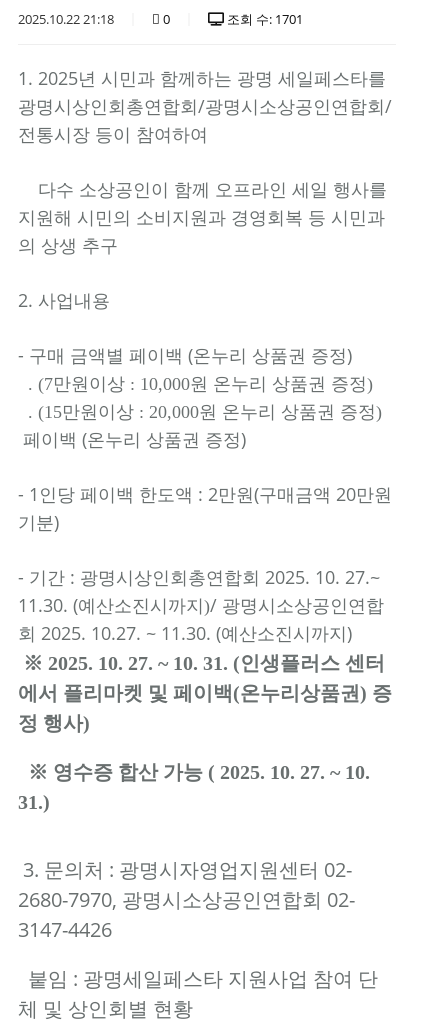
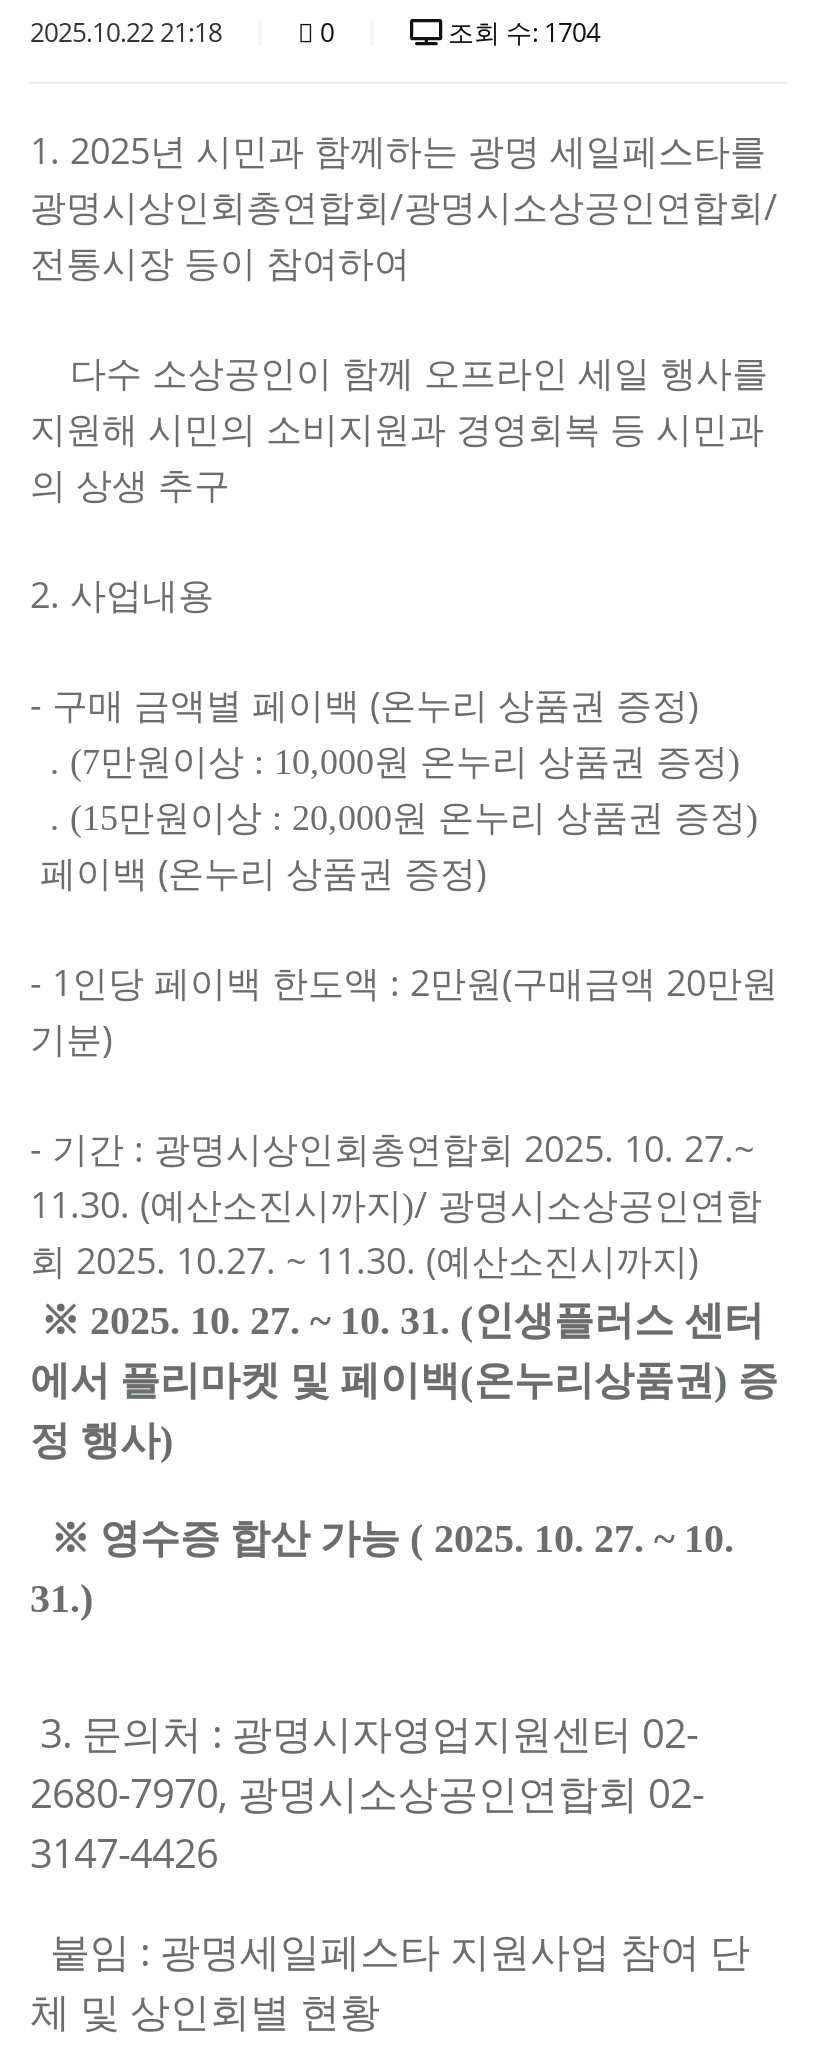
- 조회 수: 1701
+ 조회 수: 1704
